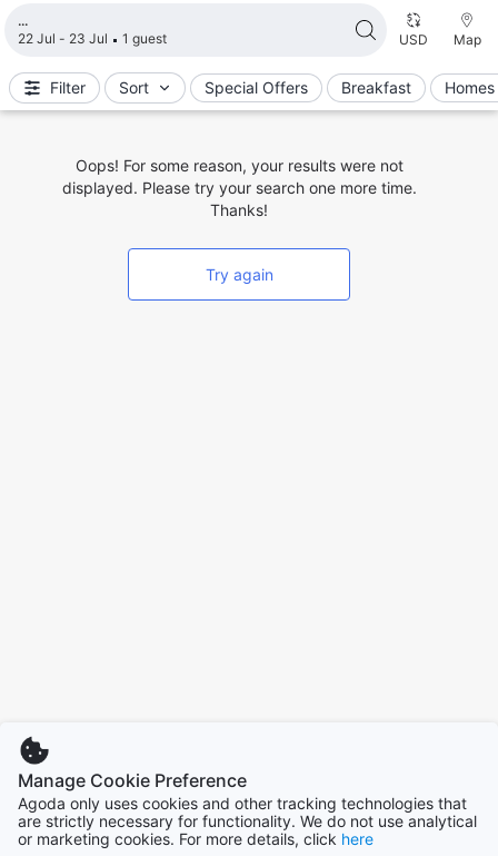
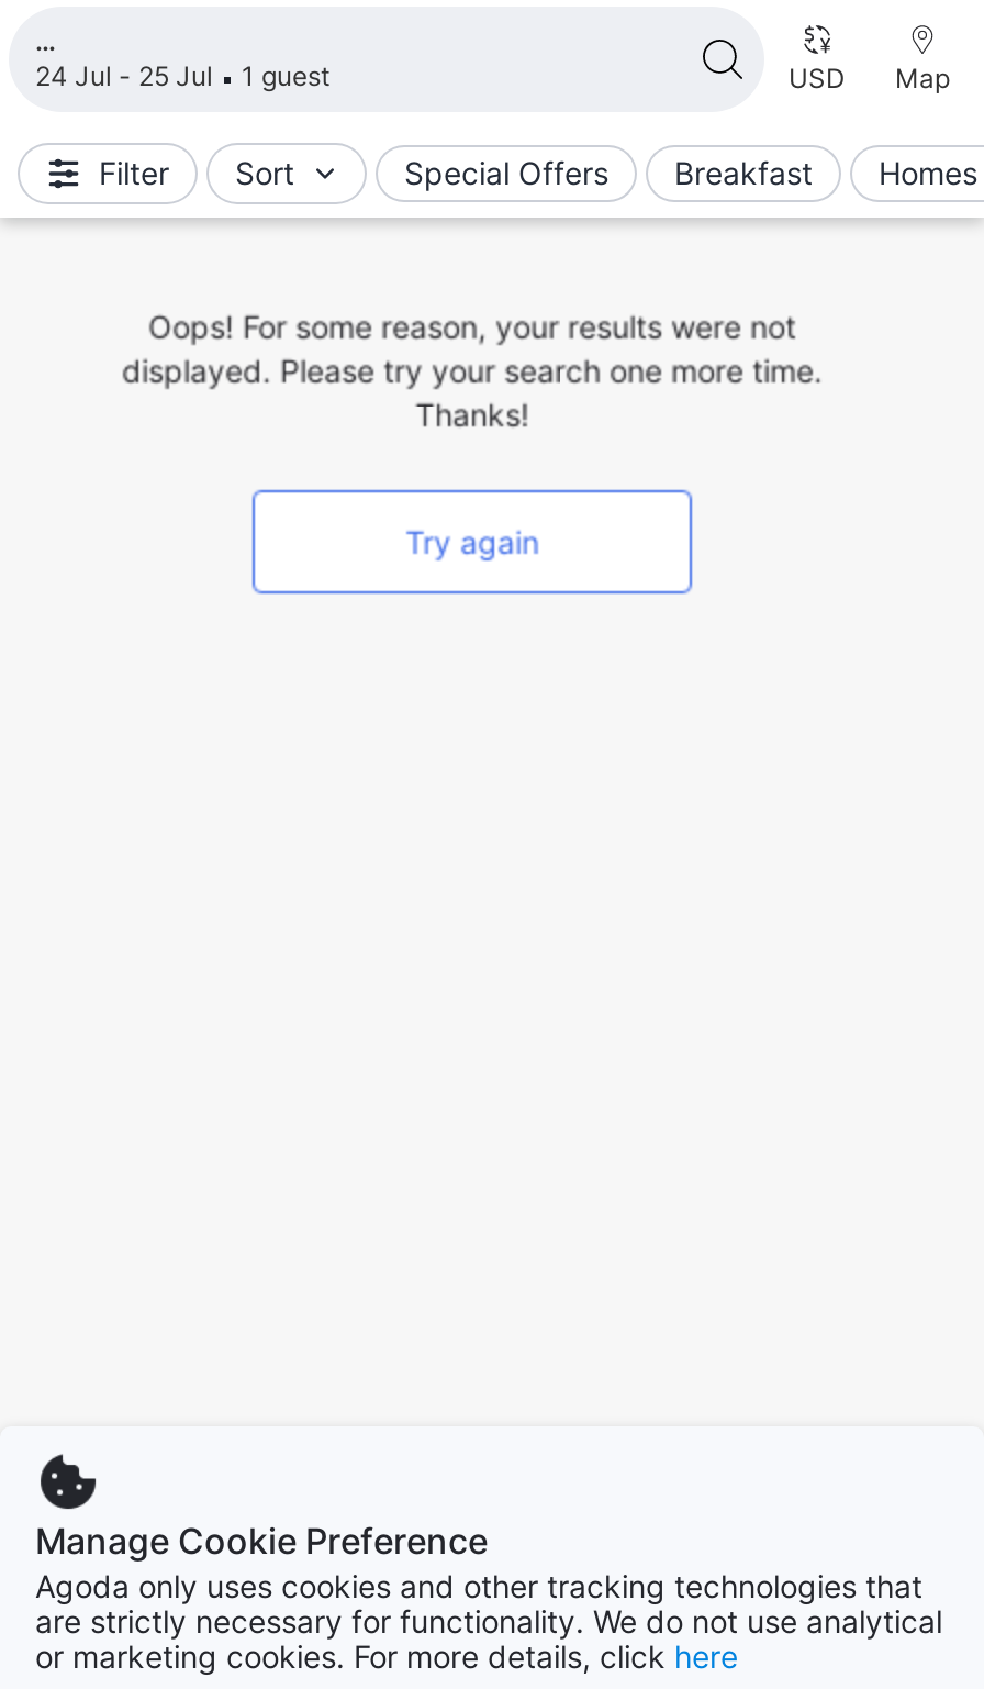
- 22 Jul - 23 Jul 1 guest
+ 24 Jul - 25 Jul 1 guest
